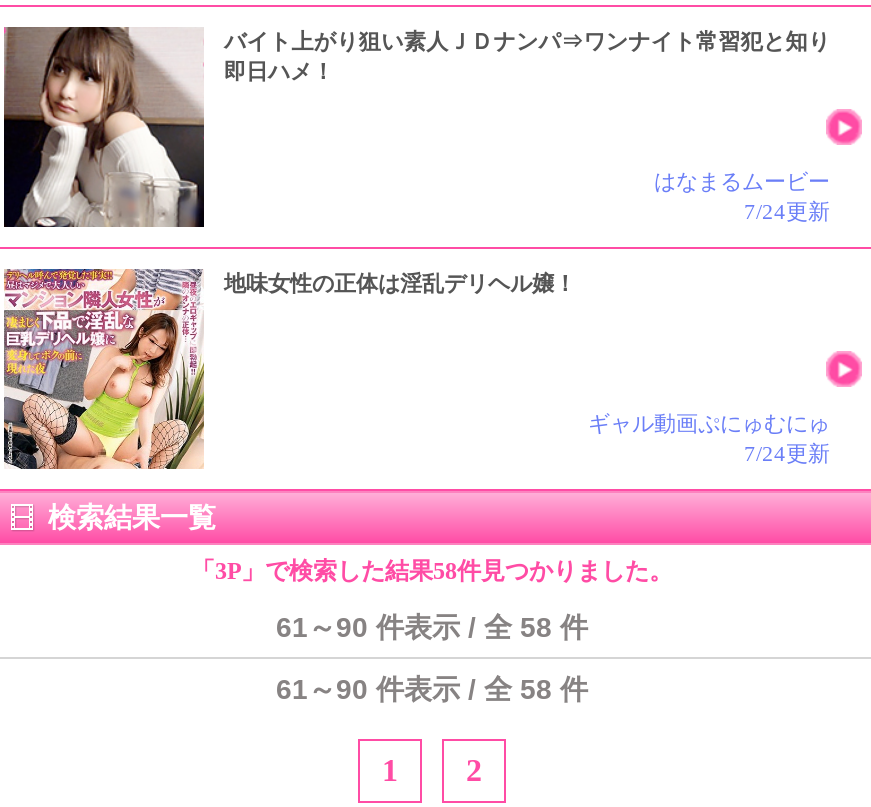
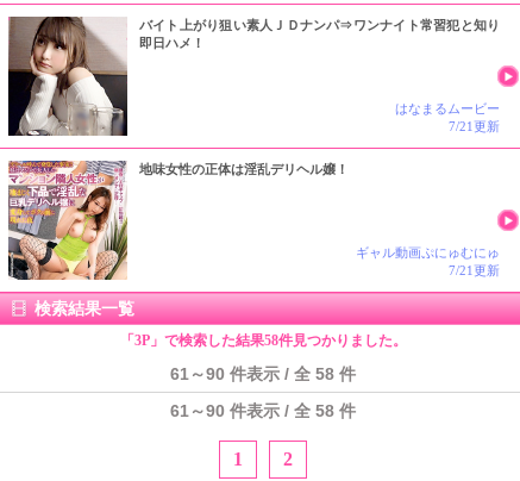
- 7/24更新
+ 7/21更新

- 7/24更新
+ 7/21更新
